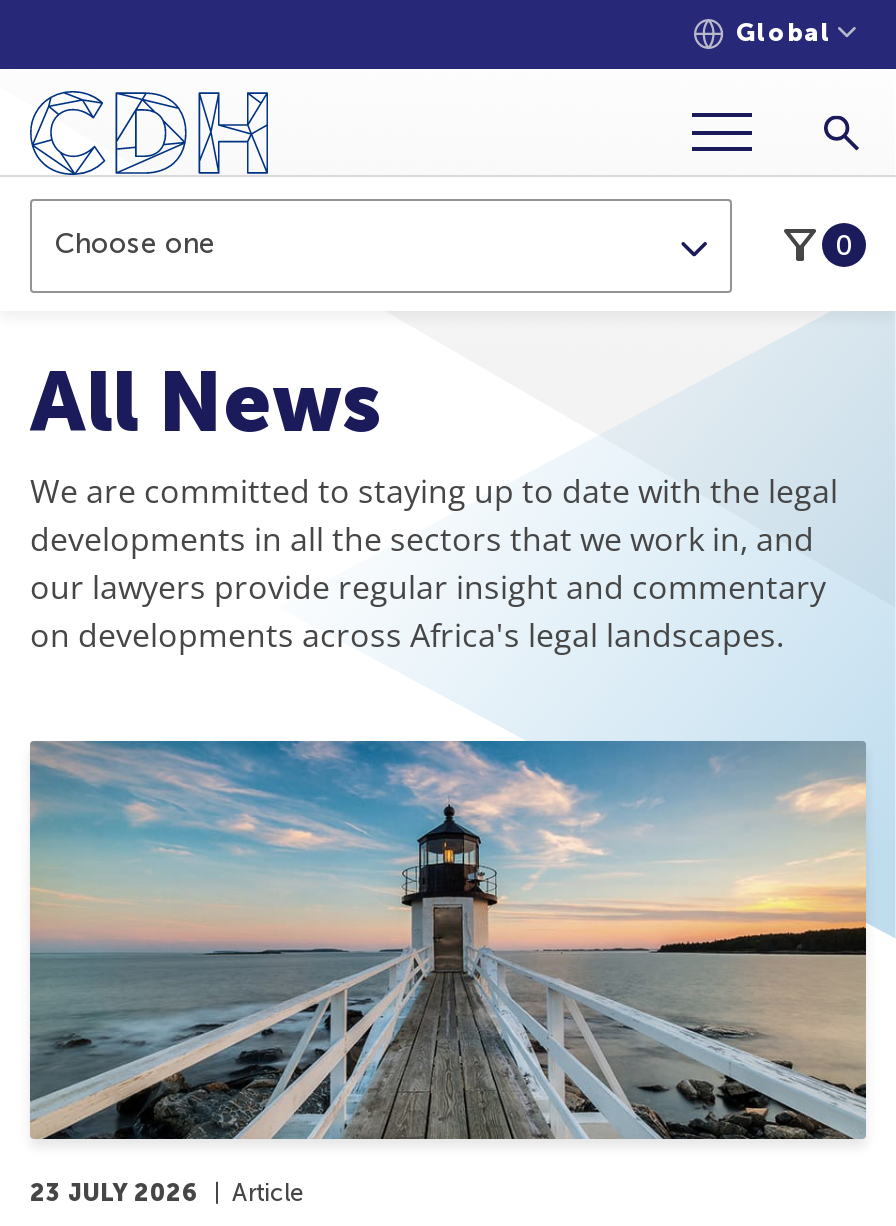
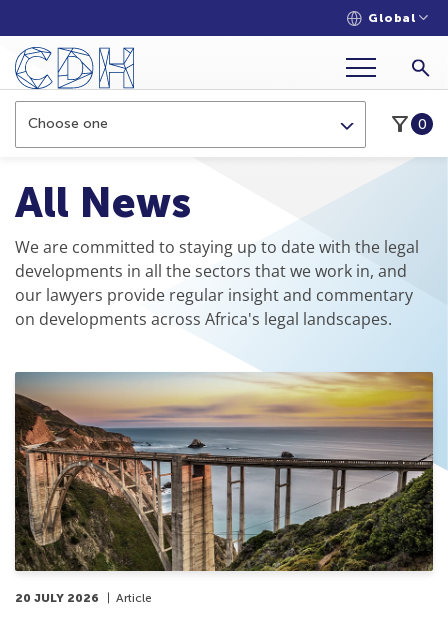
- [image]
- 23 JULY 2026 Article
+ [image]
+ 20 JULY 2026 Article
